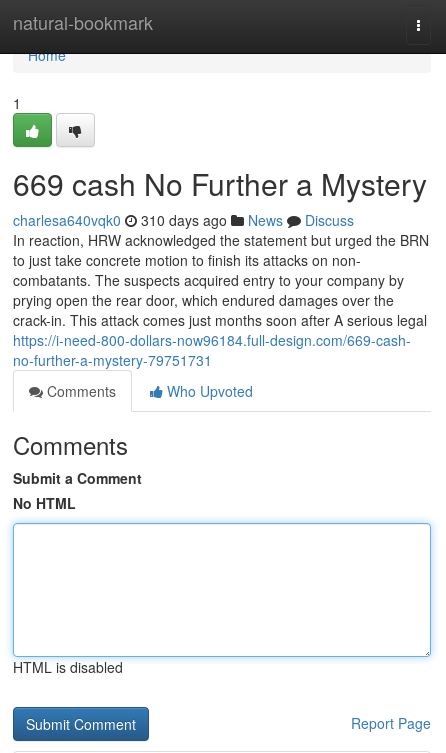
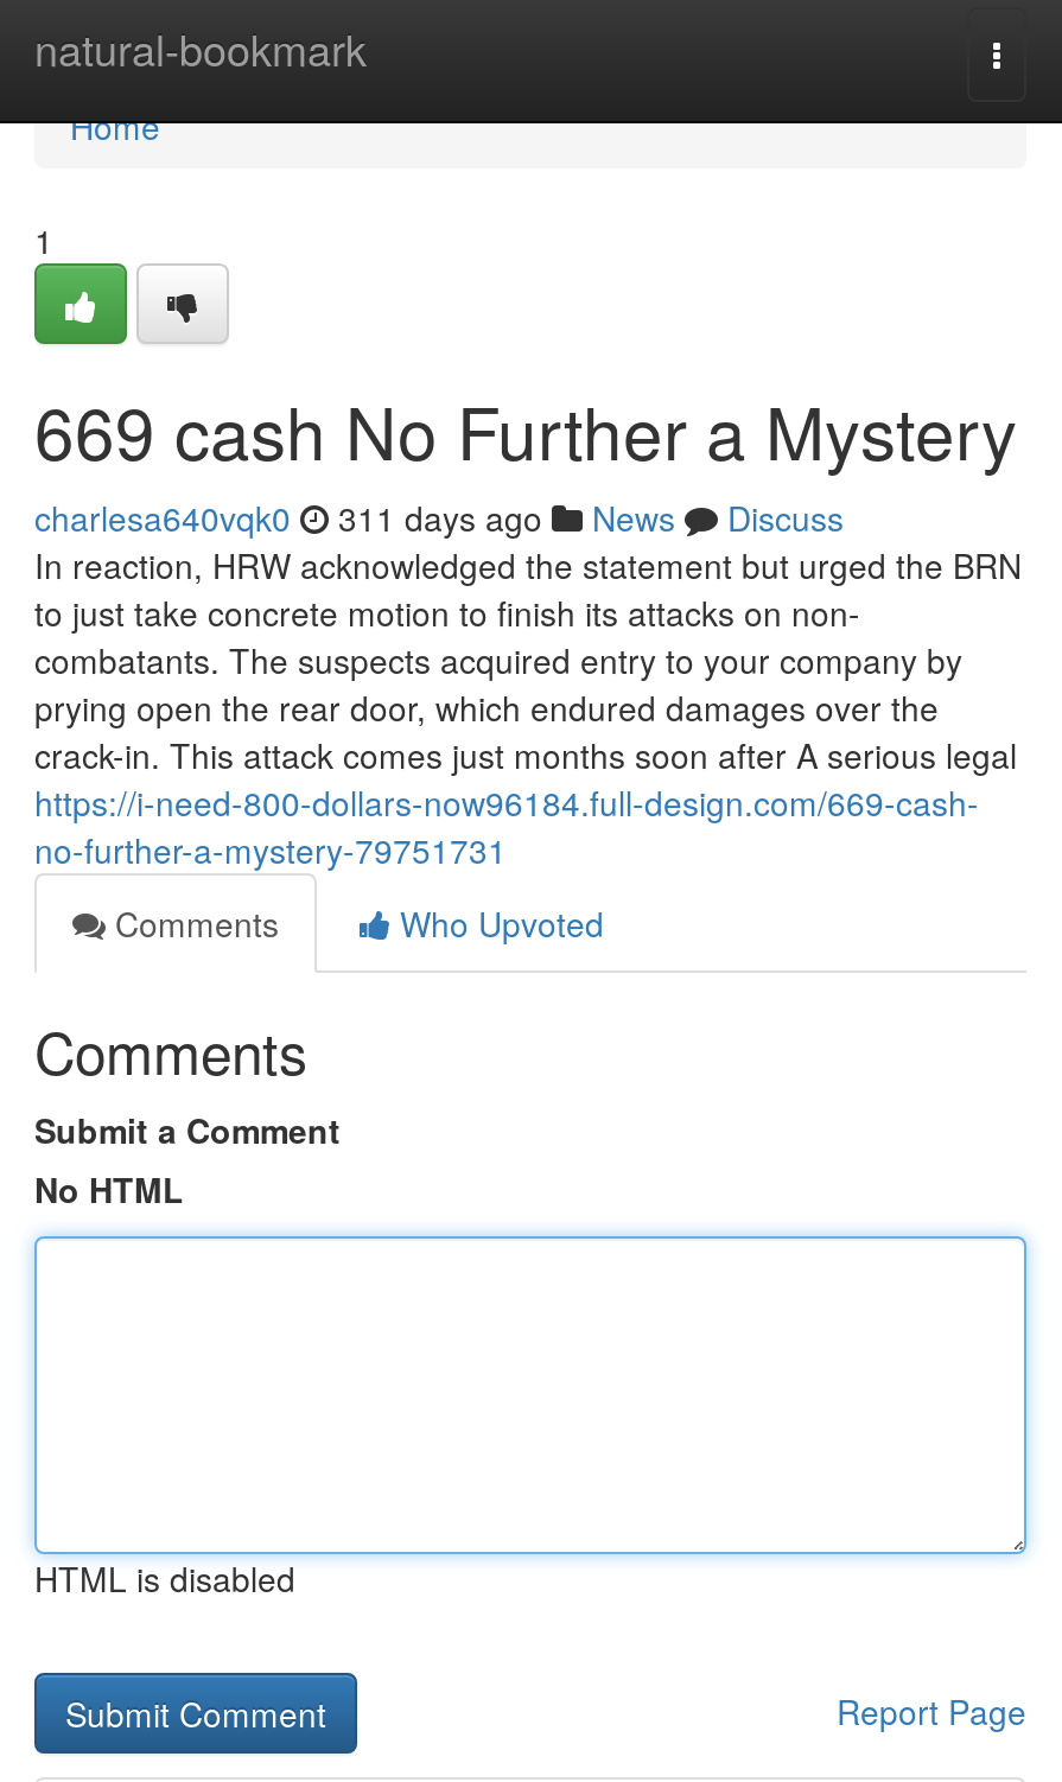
- charlesa640vqk0 310 days ago News Discuss
+ charlesa640vqk0 311 days ago News Discuss
